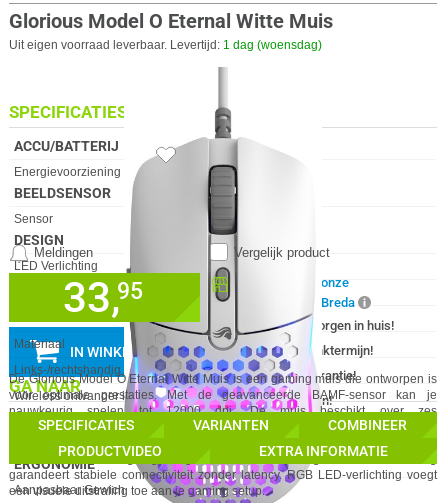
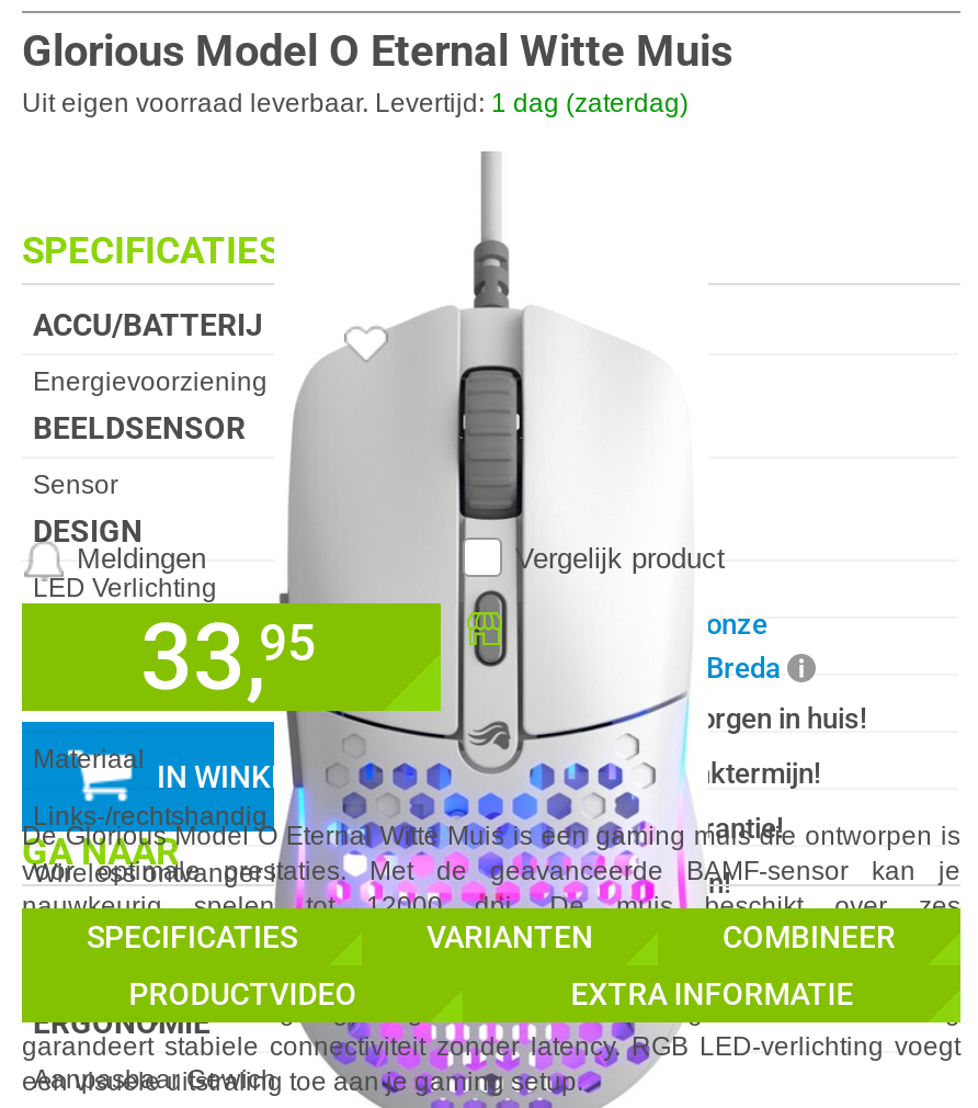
- Uit eigen voorraad leverbaar. Levertijd: 1 dag (woensdag)
+ Uit eigen voorraad leverbaar. Levertijd: 1 dag (zaterdag)
